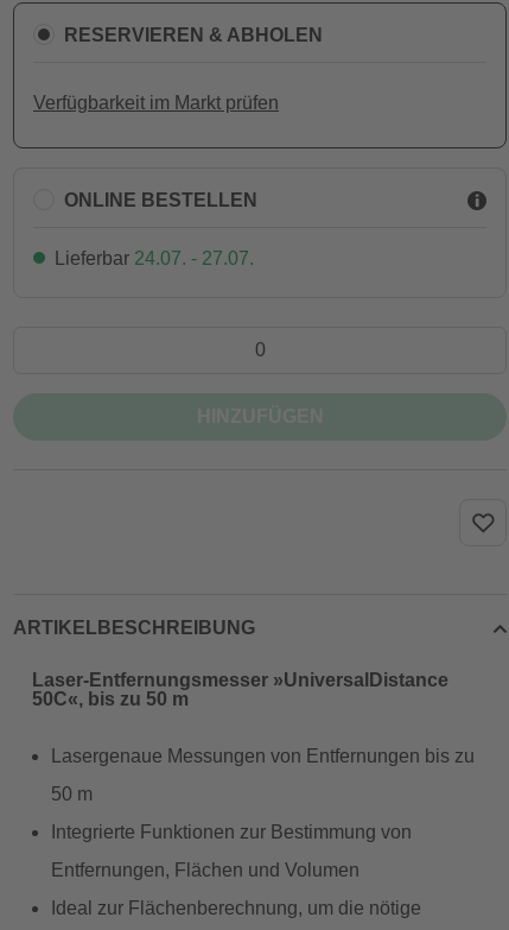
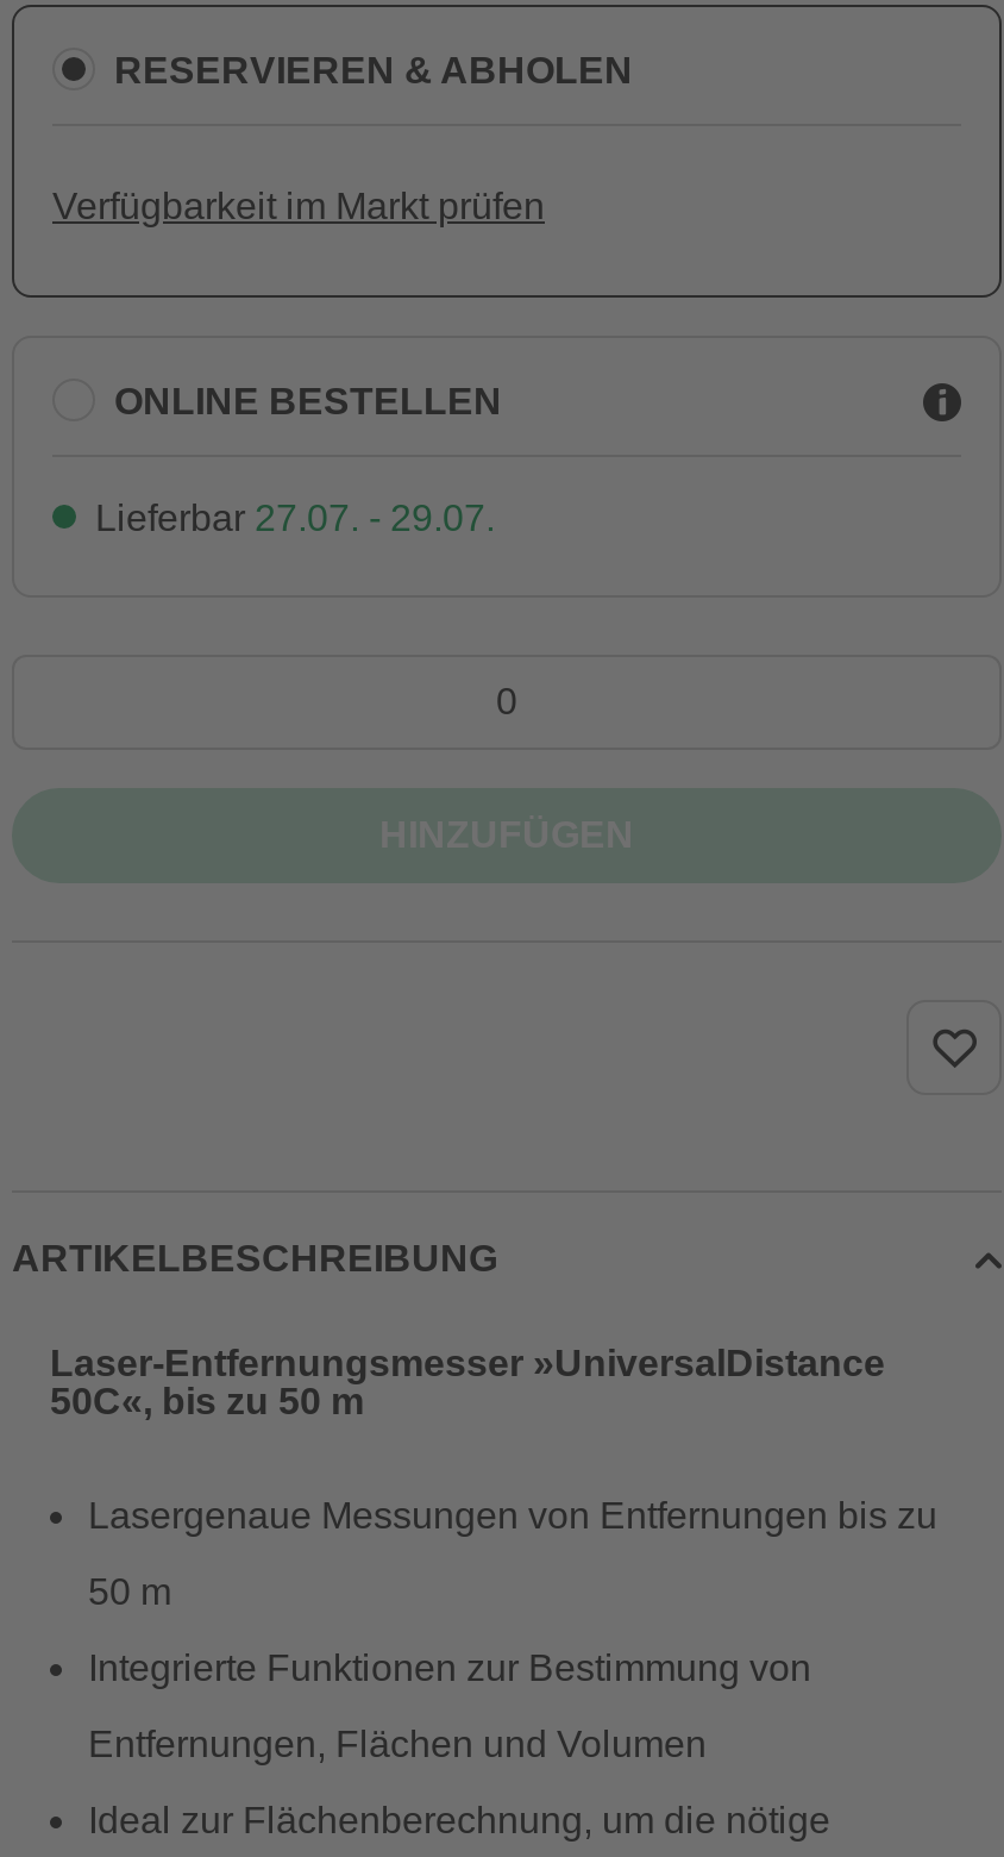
- Lieferbar 24.07. - 27.07.
+ Lieferbar 27.07. - 29.07.
